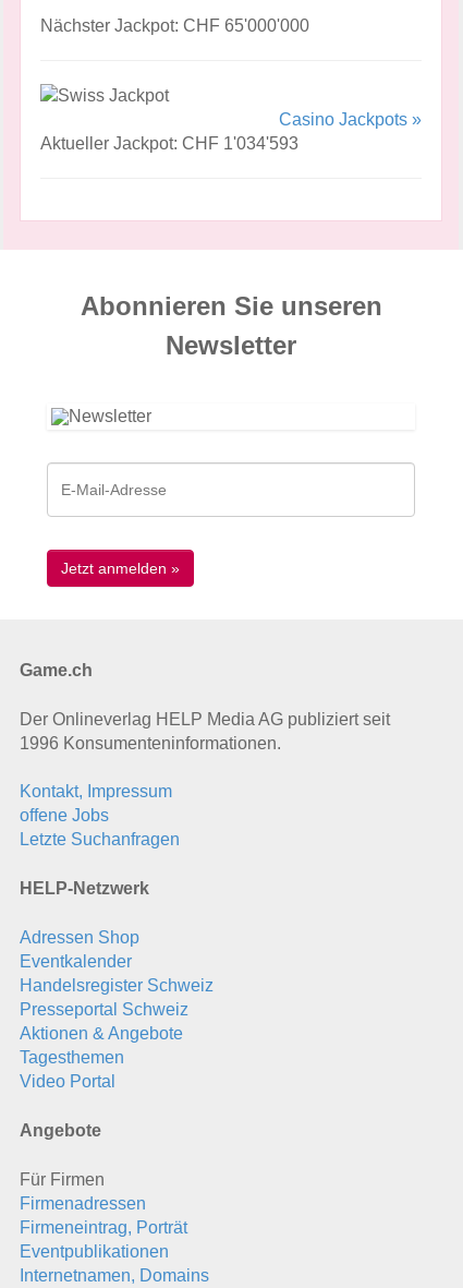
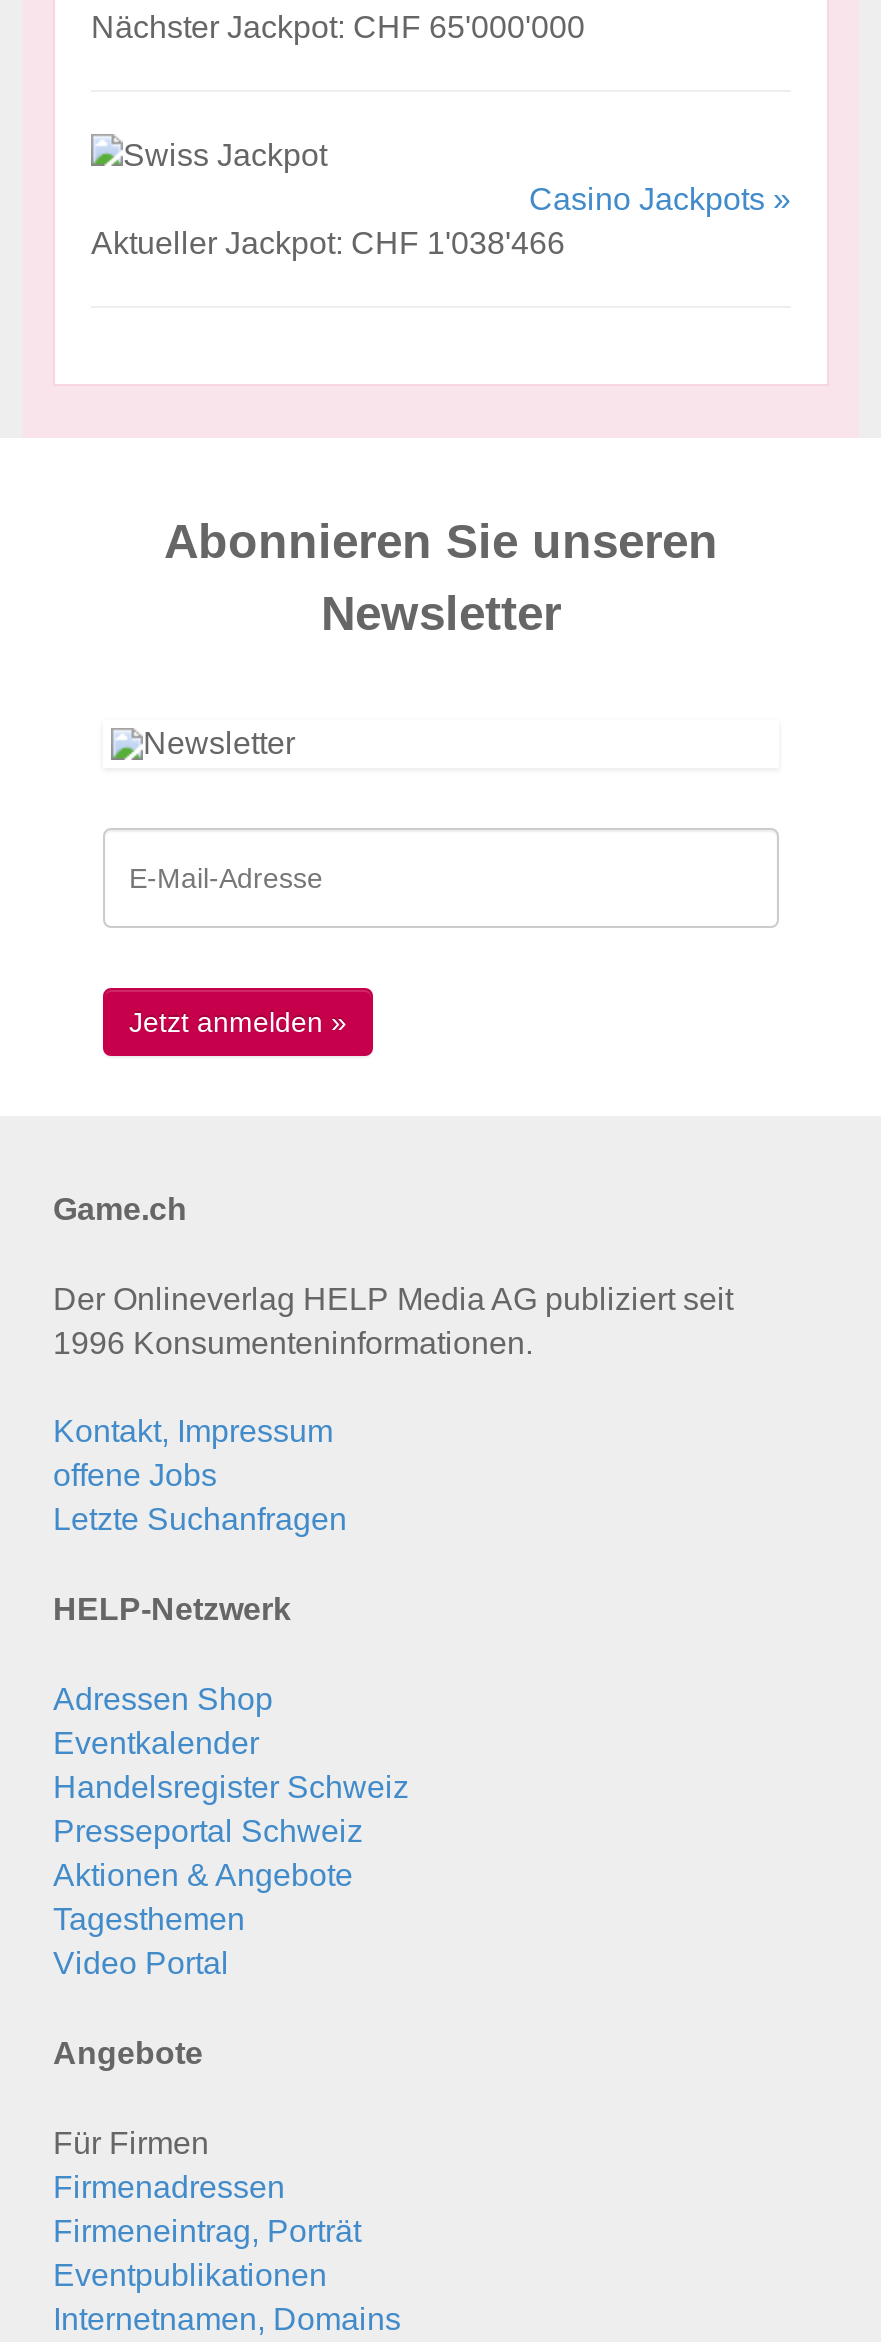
- Aktueller Jackpot: CHF 1'034'593
+ Aktueller Jackpot: CHF 1'038'466
